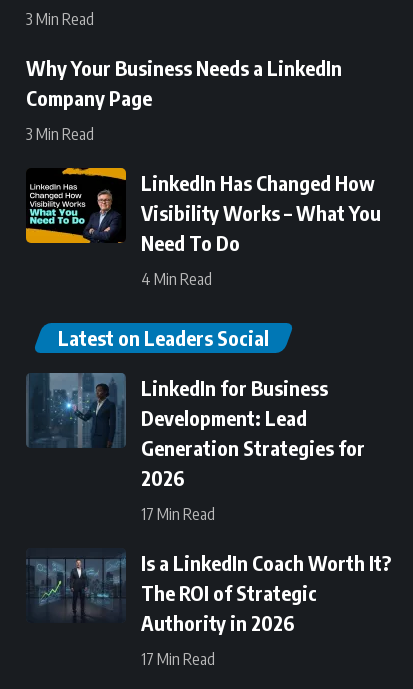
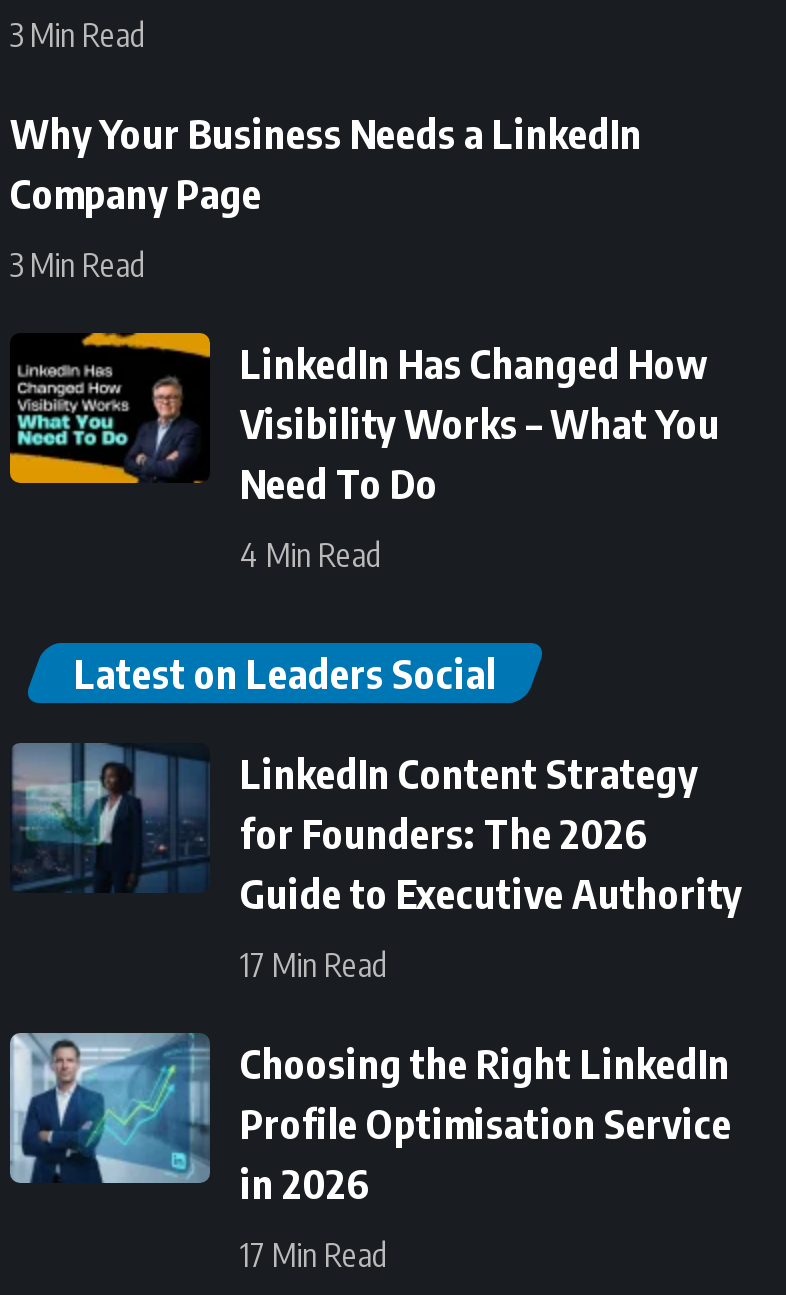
- [image]
- LinkedIn for Business
- Development: Lead
- Generation Strategies for
- 2026
+ [image]
+ LinkedIn Content Strategy
+ for Founders: The 2026
+ Guide to Executive Authority

- [image]
- Is a LinkedIn Coach Worth It?
- The ROI of Strategic
- Authority in 2026
+ [image]
+ Choosing the Right LinkedIn
+ Profile Optimisation Service
+ in 2026
